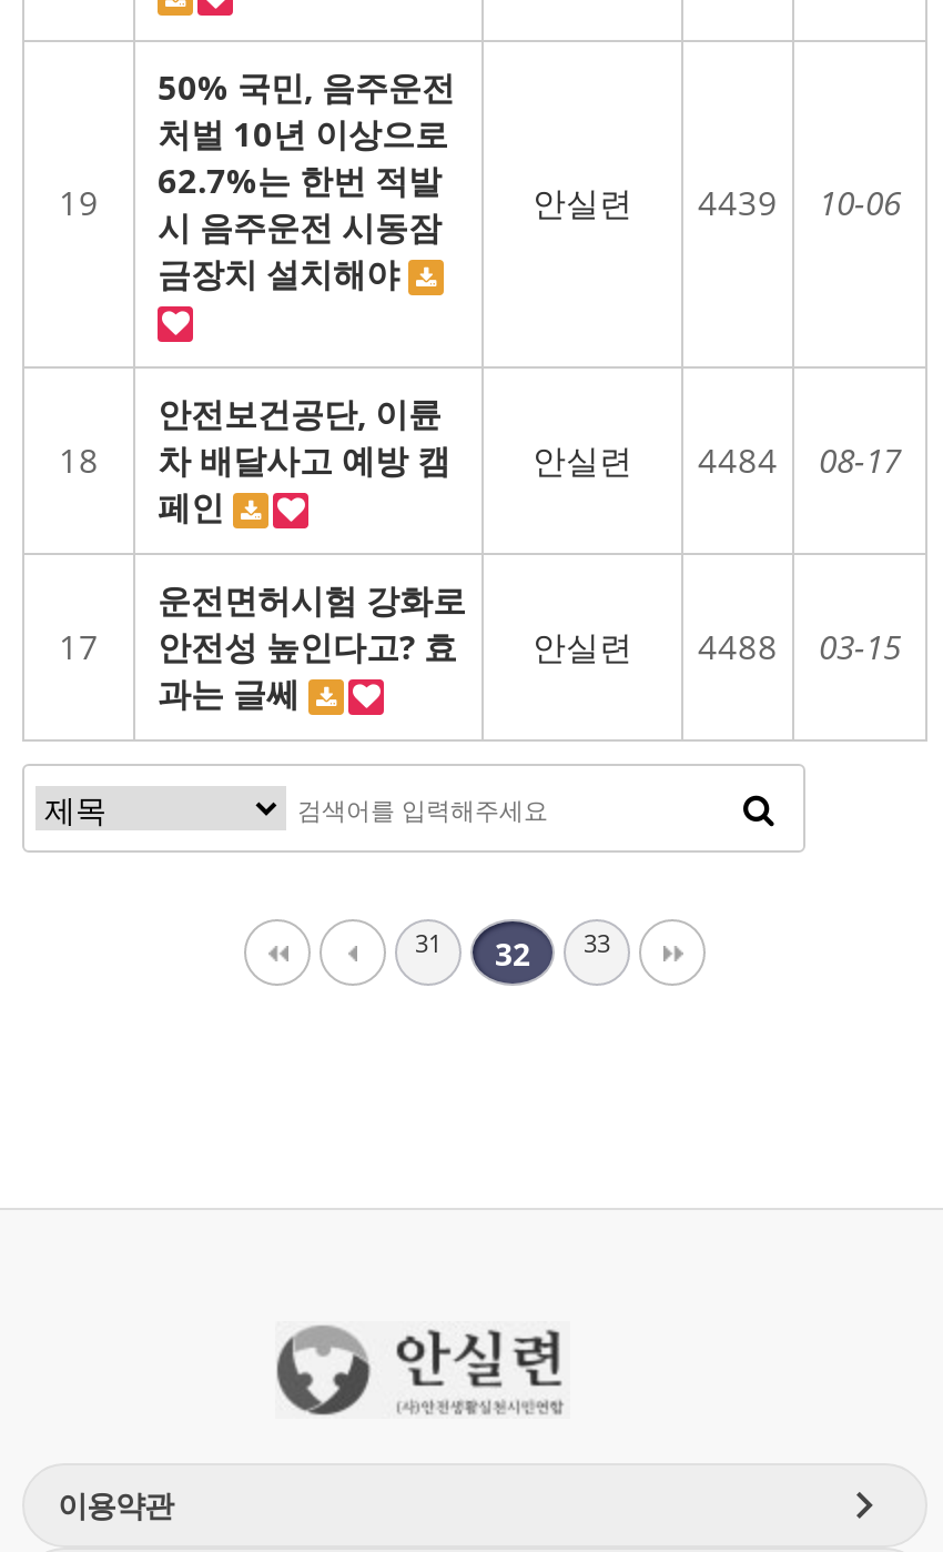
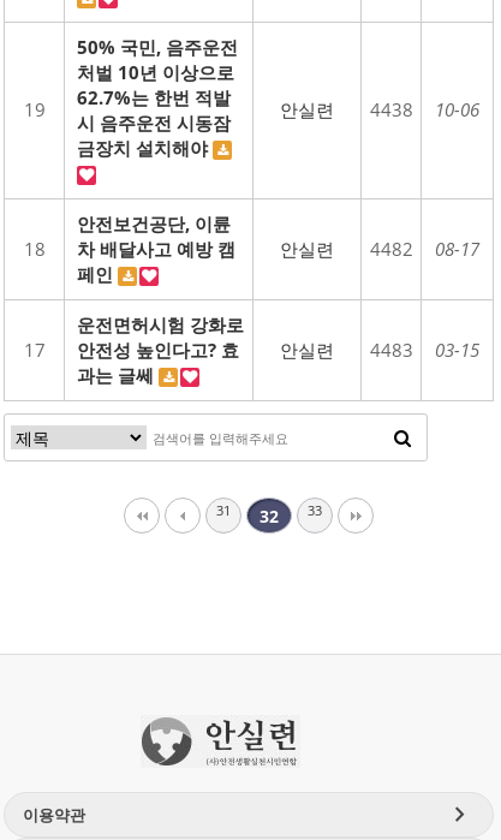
- 안실련 4439 10-06
+ 안실련 4438 10-06

- 18 차 배달사고 예방 캠 안실련 4484 08-17
+ 18 차 배달사고 예방 캠 안실련 4482 08-17

- 17 안전성 높인다고? 효 안실련 4488 03-15
+ 17 안전성 높인다고? 효 안실련 4483 03-15
